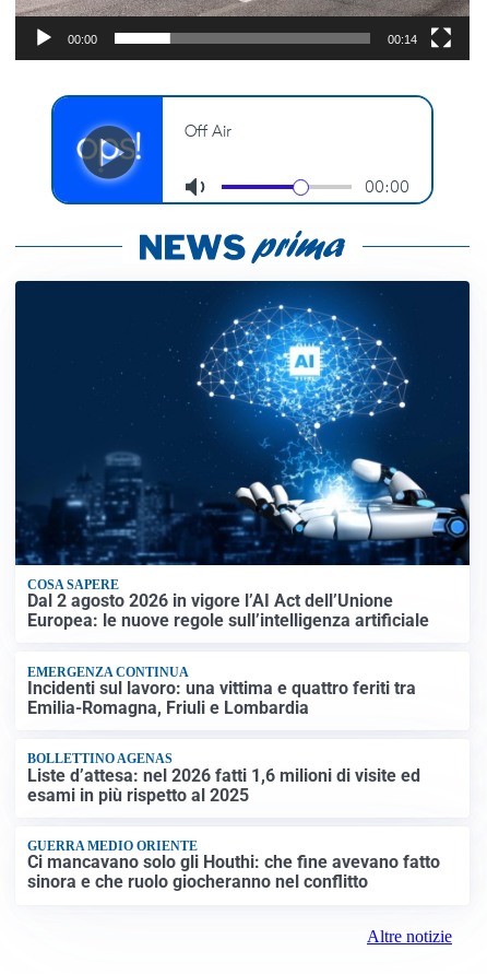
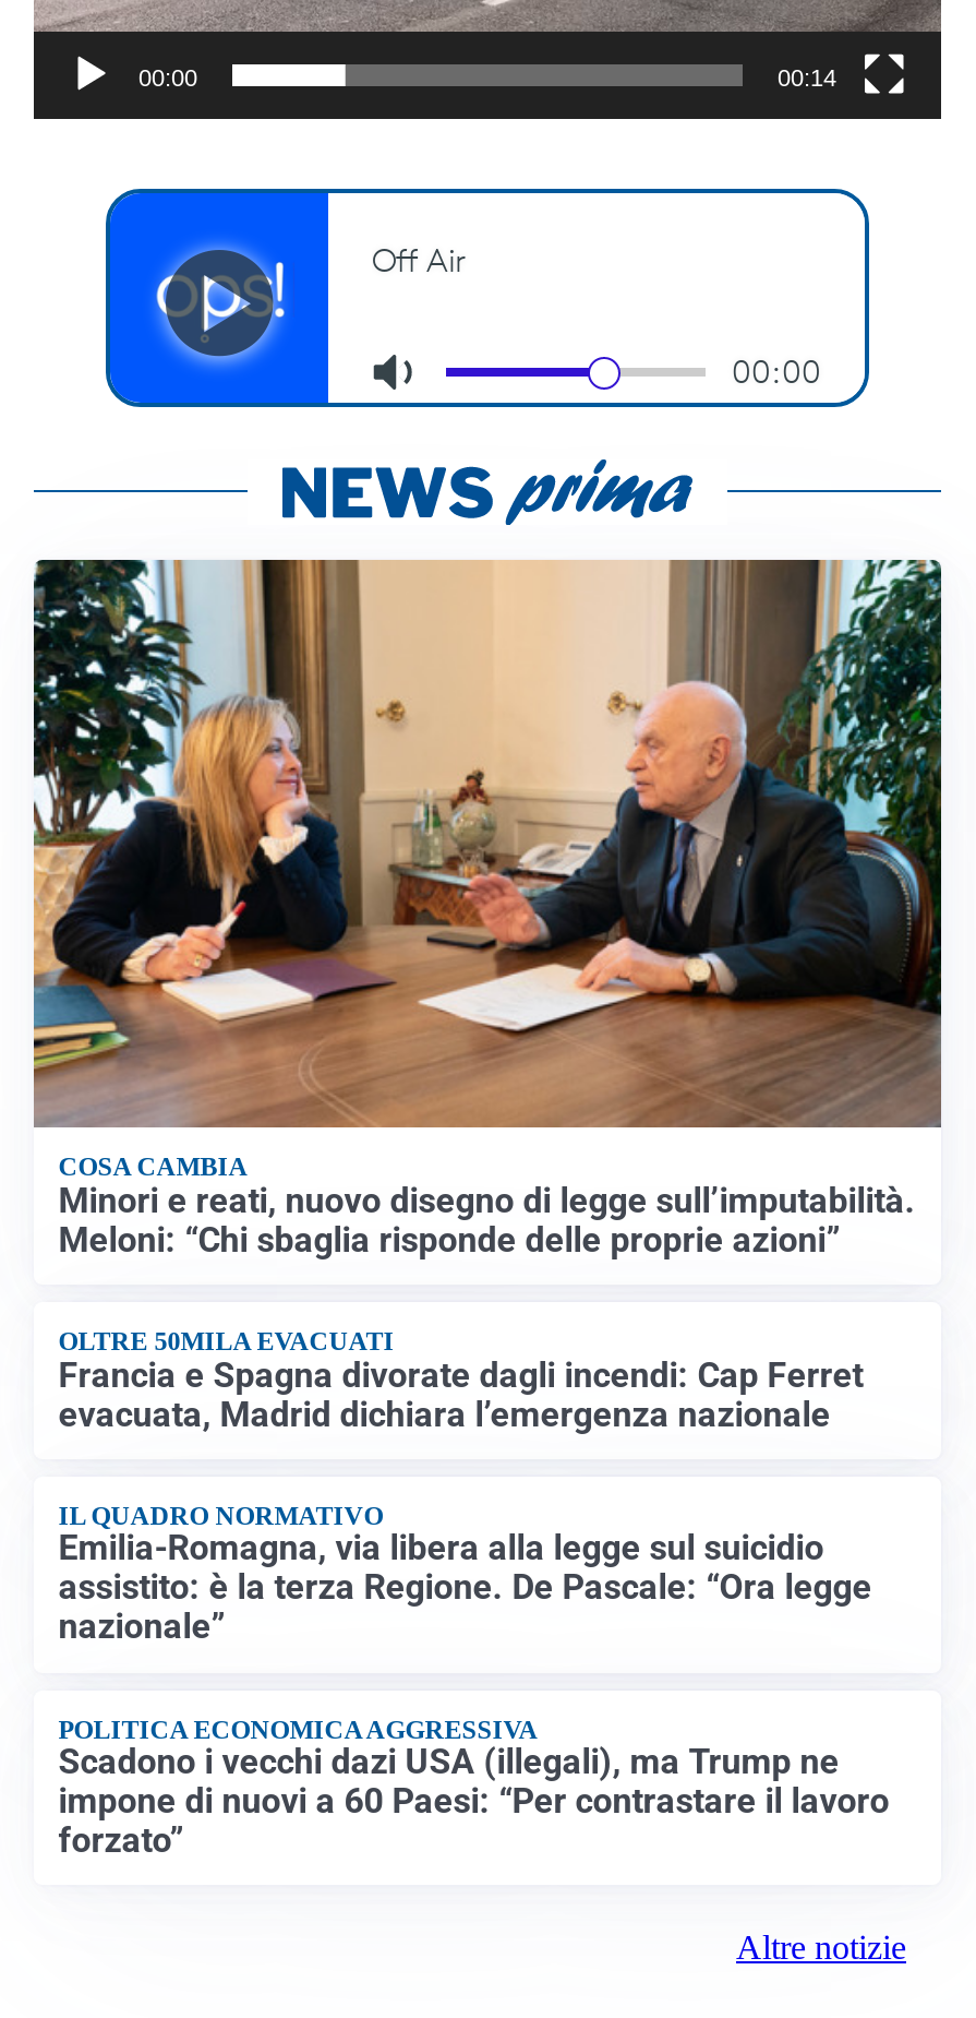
- [image]
- COSA SAPERE
- Dal 2 agosto 2026 in vigore l’AI Act dell’Unione
- Europea: le nuove regole sull’intelligenza artificiale
+ [image]
+ COSA CAMBIA
+ Minori e reati, nuovo disegno di legge sull’imputabilità.
+ Meloni: “Chi sbaglia risponde delle proprie azioni”

- EMERGENZA CONTINUA
- Incidenti sul lavoro: una vittima e quattro feriti tra
- Emilia-Romagna, Friuli e Lombardia
+ OLTRE 50MILA EVACUATI
+ Francia e Spagna divorate dagli incendi: Cap Ferret
+ evacuata, Madrid dichiara l’emergenza nazionale

- BOLLETTINO AGENAS
- Liste d’attesa: nel 2026 fatti 1,6 milioni di visite ed
- esami in più rispetto al 2025
+ IL QUADRO NORMATIVO
+ Emilia-Romagna, via libera alla legge sul suicidio
+ assistito: è la terza Regione. De Pascale: “Ora legge
+ nazionale”

- GUERRA MEDIO ORIENTE
- Ci mancavano solo gli Houthi: che fine avevano fatto
- sinora e che ruolo giocheranno nel conflitto
+ POLITICA ECONOMICA AGGRESSIVA
+ Scadono i vecchi dazi USA (illegali), ma Trump ne
+ impone di nuovi a 60 Paesi: “Per contrastare il lavoro
+ forzato”
